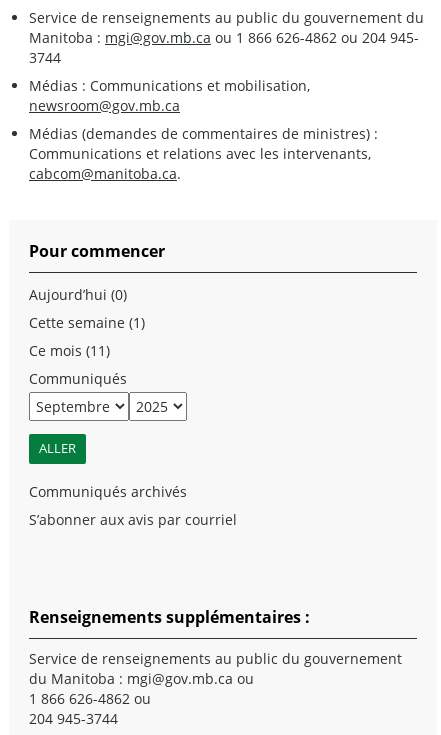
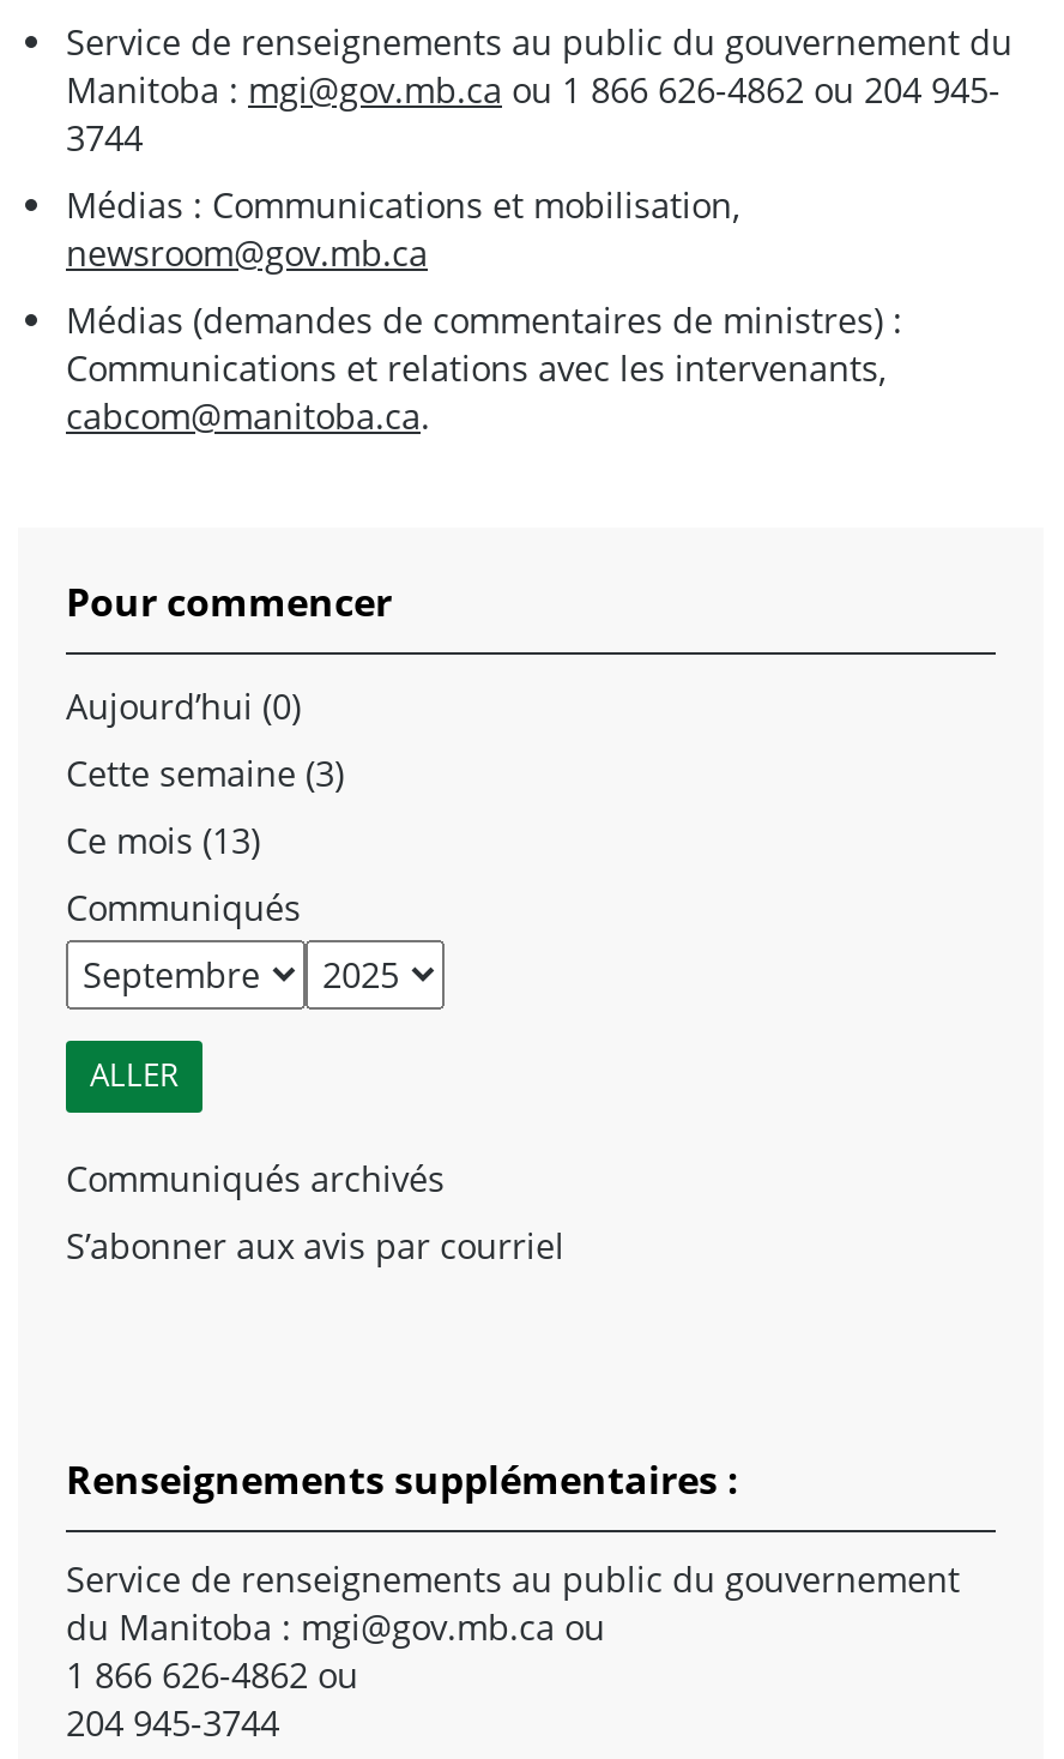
- Cette semaine (1)
+ Cette semaine (3)

- Ce mois (11)
+ Ce mois (13)
